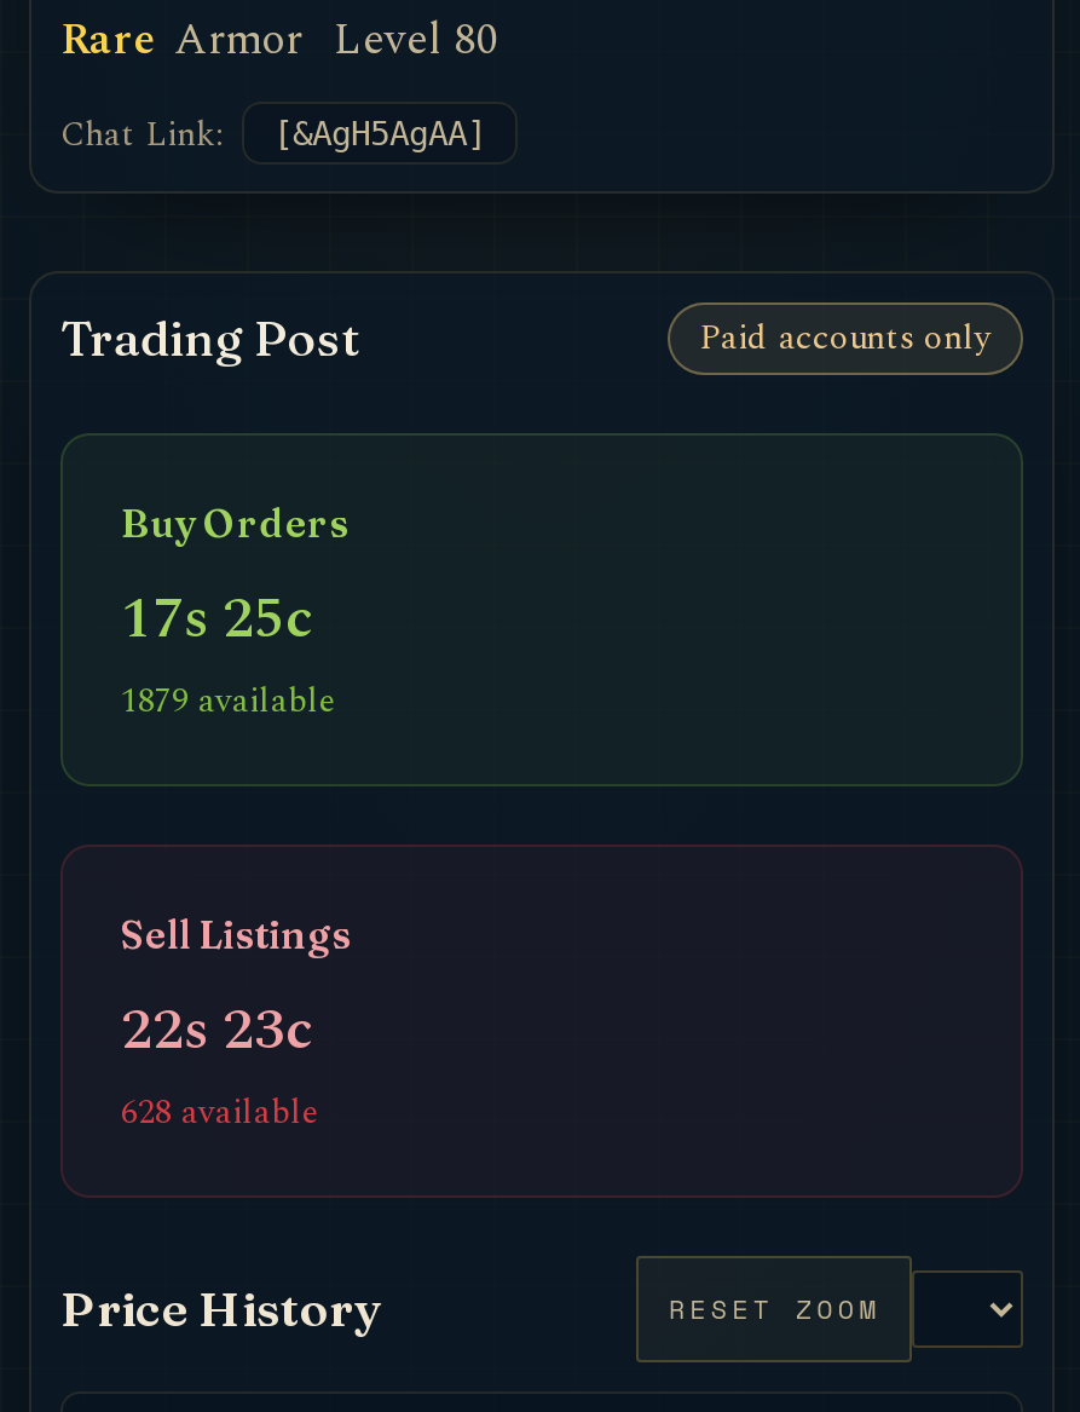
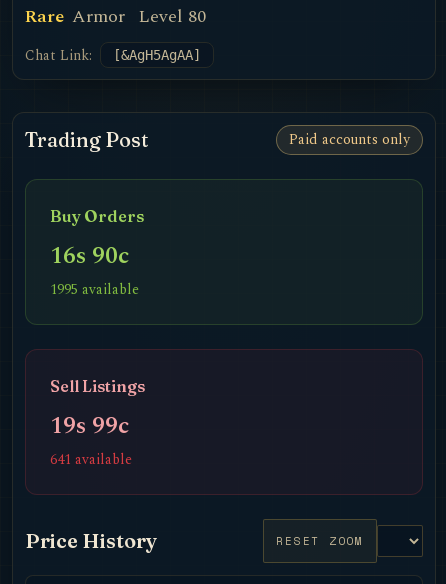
- 17s 25c
- 1879 available
+ 16s 90c
+ 1995 available

- 22s 23c
- 628 available
+ 19s 99c
+ 641 available
